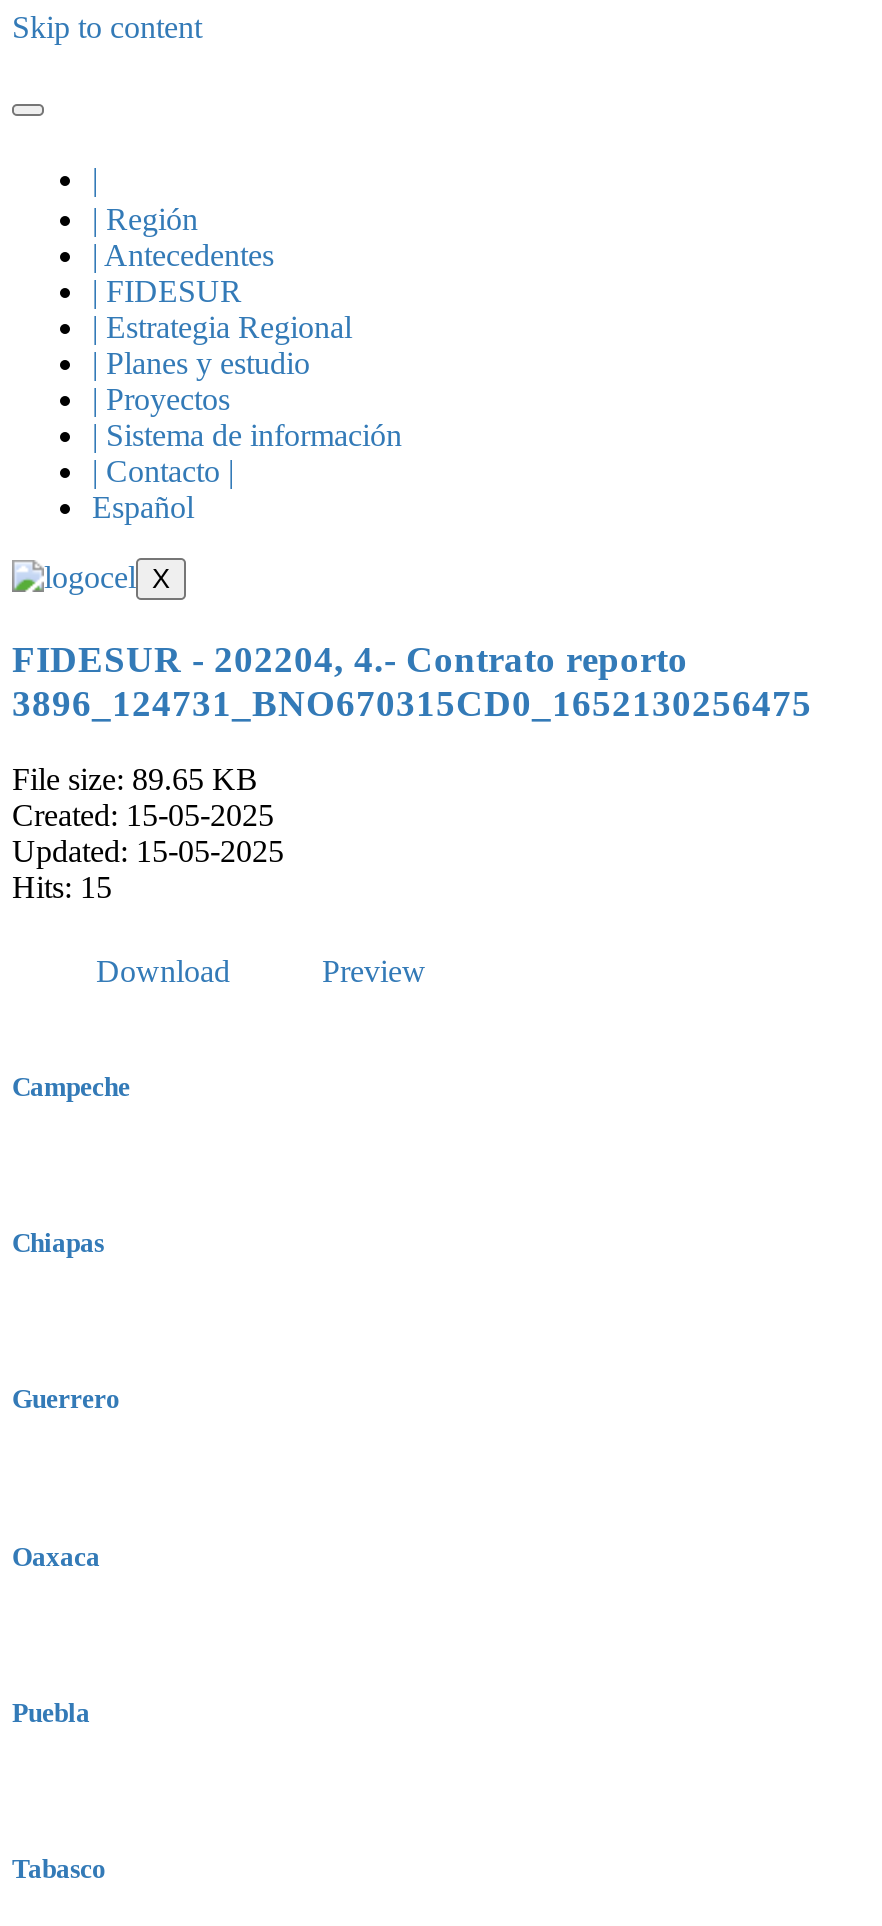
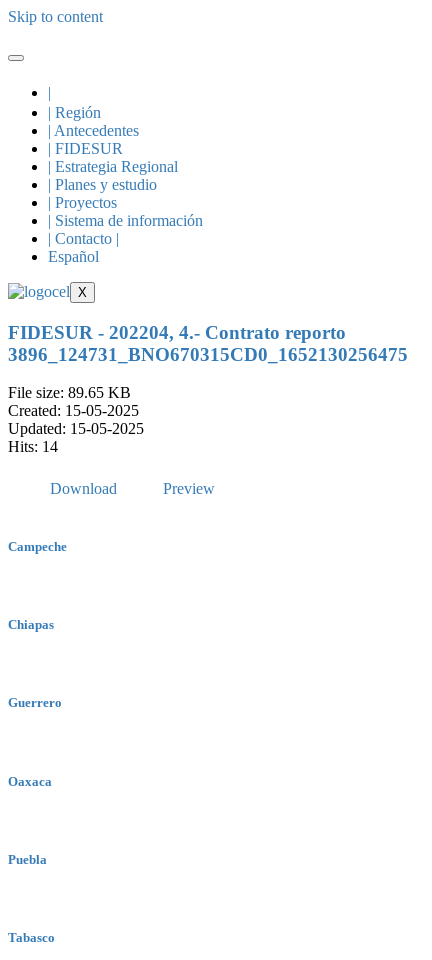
- Hits: 15
+ Hits: 14
